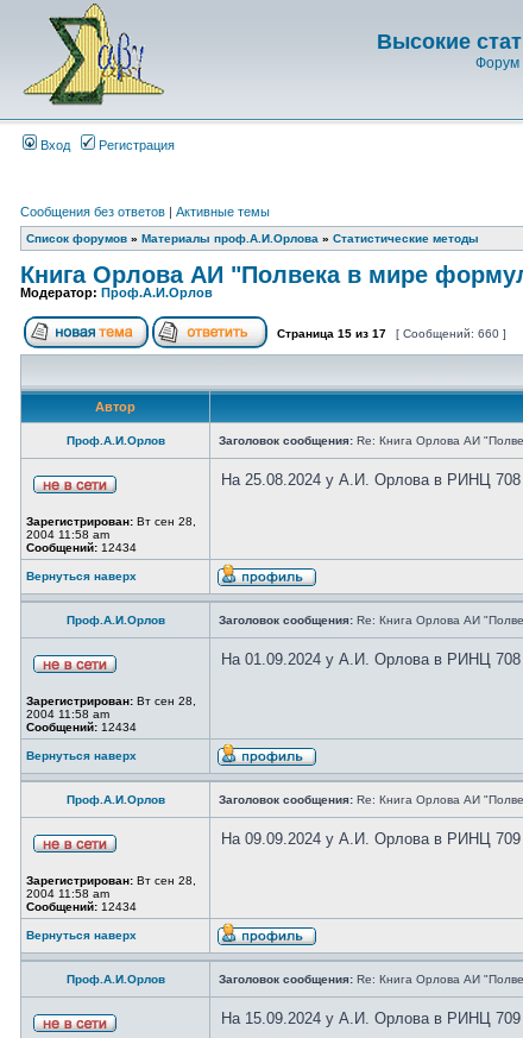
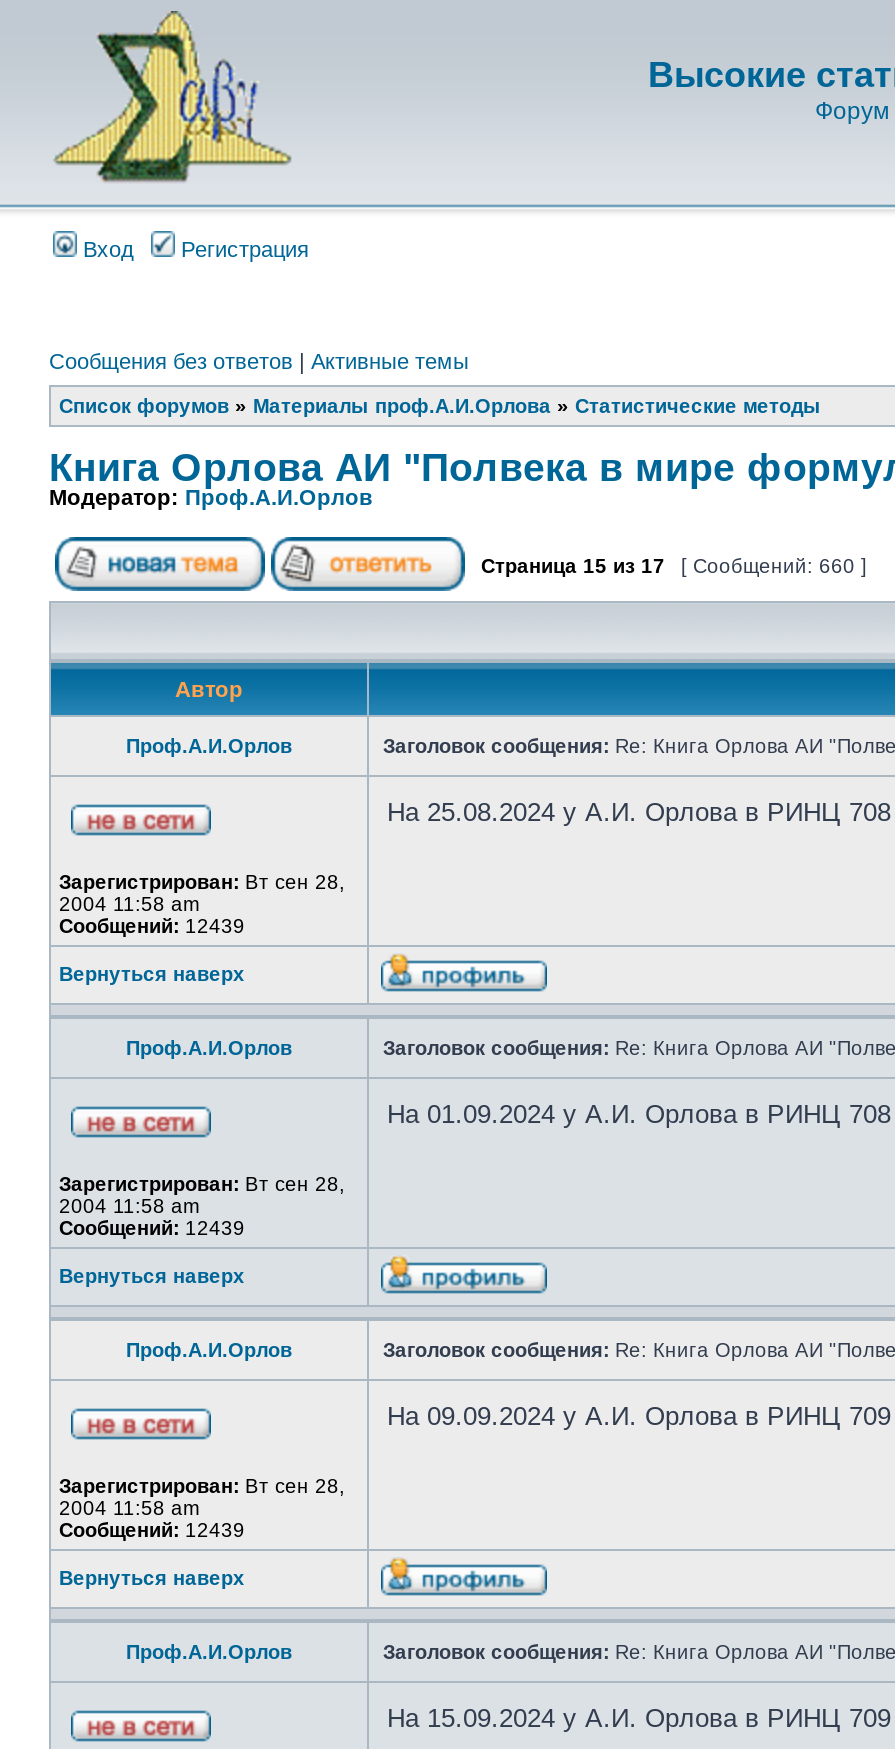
- Сообщений: 12434
+ Сообщений: 12439

- Сообщений: 12434
+ Сообщений: 12439

- Сообщений: 12434
+ Сообщений: 12439
